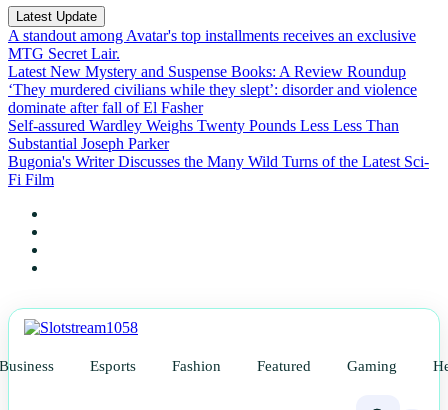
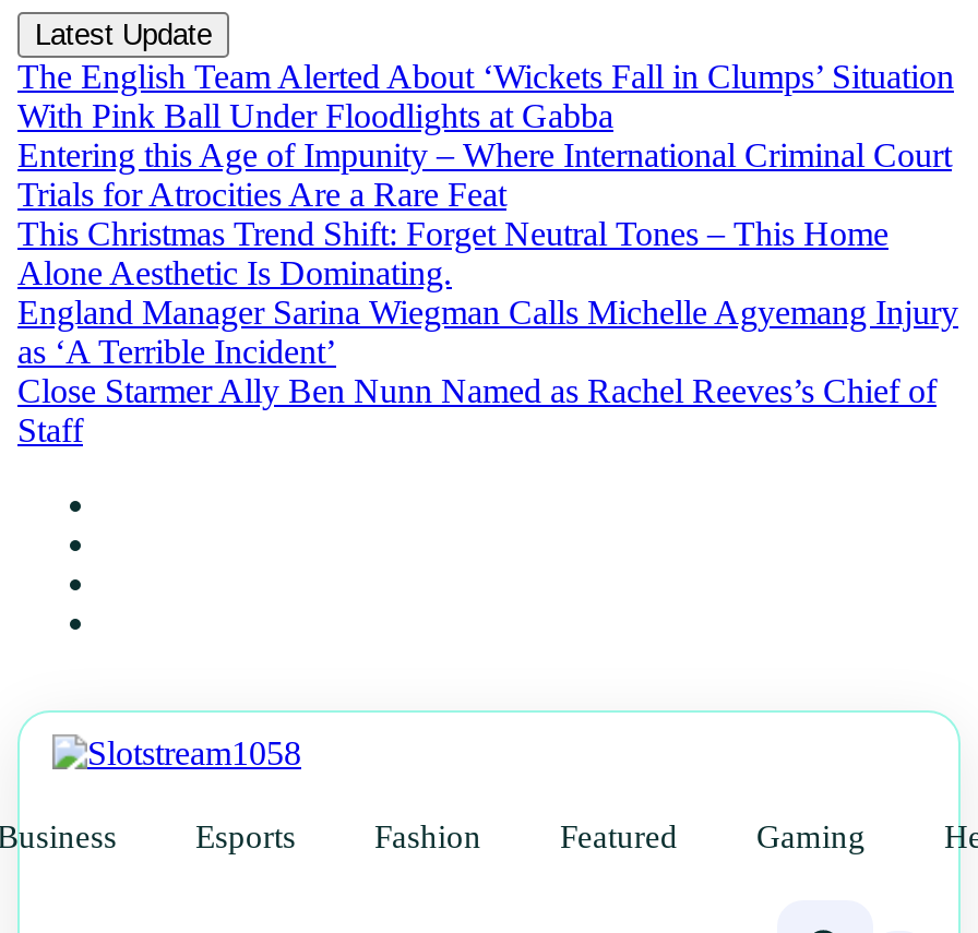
- A standout among Avatar's top installments receives an exclusive
- MTG Secret Lair.
- Latest New Mystery and Suspense Books: A Review Roundup
- ‘They murdered civilians while they slept’: disorder and violence
- dominate after fall of El Fasher
- Self-assured Wardley Weighs Twenty Pounds Less Less Than
- Substantial Joseph Parker
- Bugonia's Writer Discusses the Many Wild Turns of the Latest Sci-
- Fi Film
+ The English Team Alerted About ‘Wickets Fall in Clumps’ Situation
+ With Pink Ball Under Floodlights at Gabba
+ Entering this Age of Impunity – Where International Criminal Court
+ Trials for Atrocities Are a Rare Feat
+ This Christmas Trend Shift: Forget Neutral Tones – This Home
+ Alone Aesthetic Is Dominating.
+ England Manager Sarina Wiegman Calls Michelle Agyemang Injury
+ as ‘A Terrible Incident’
+ Close Starmer Ally Ben Nunn Named as Rachel Reeves’s Chief of
+ Staff
